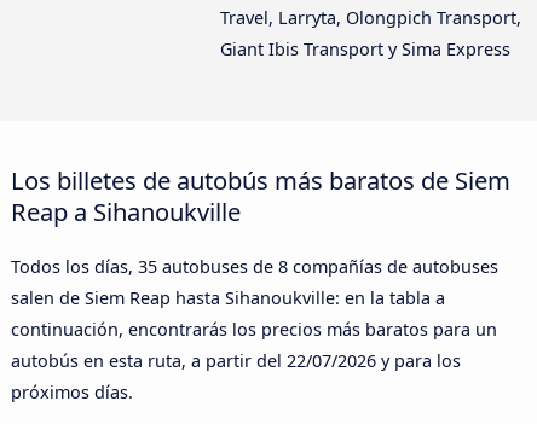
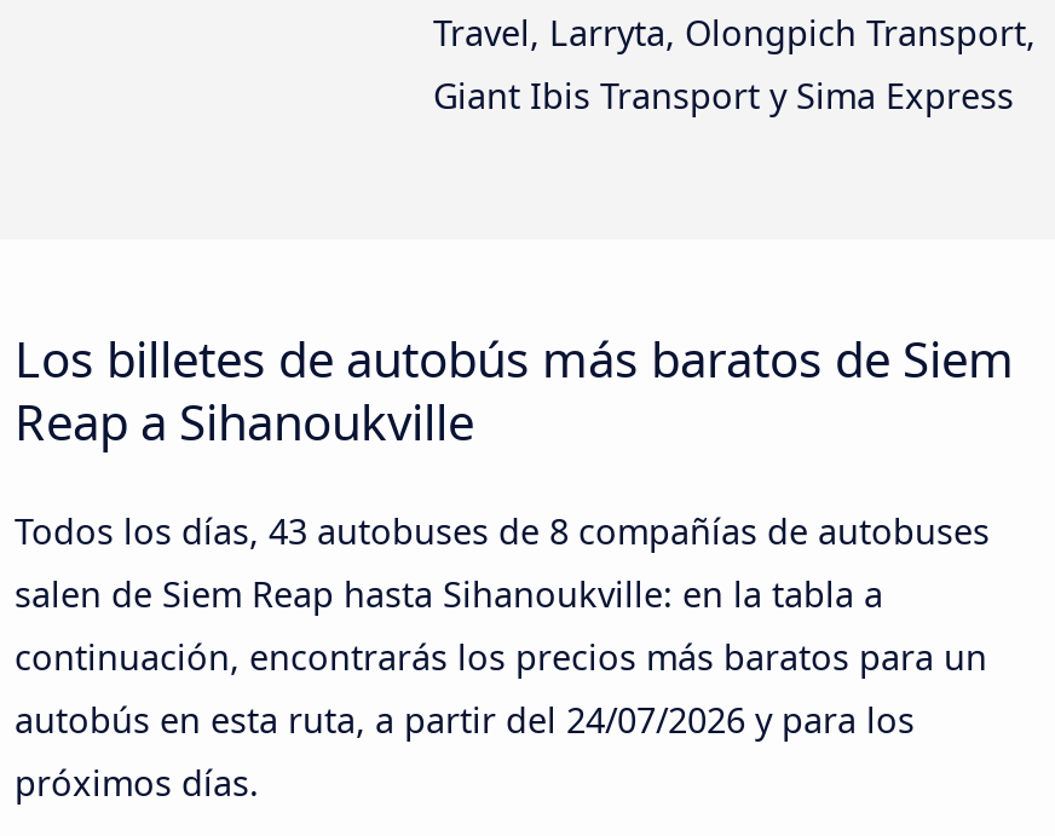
- Todos los días, 35 autobuses de 8 compañías de autobuses
+ Todos los días, 43 autobuses de 8 compañías de autobuses

- autobús en esta ruta, a partir del 22/07/2026 y para los
+ autobús en esta ruta, a partir del 24/07/2026 y para los
